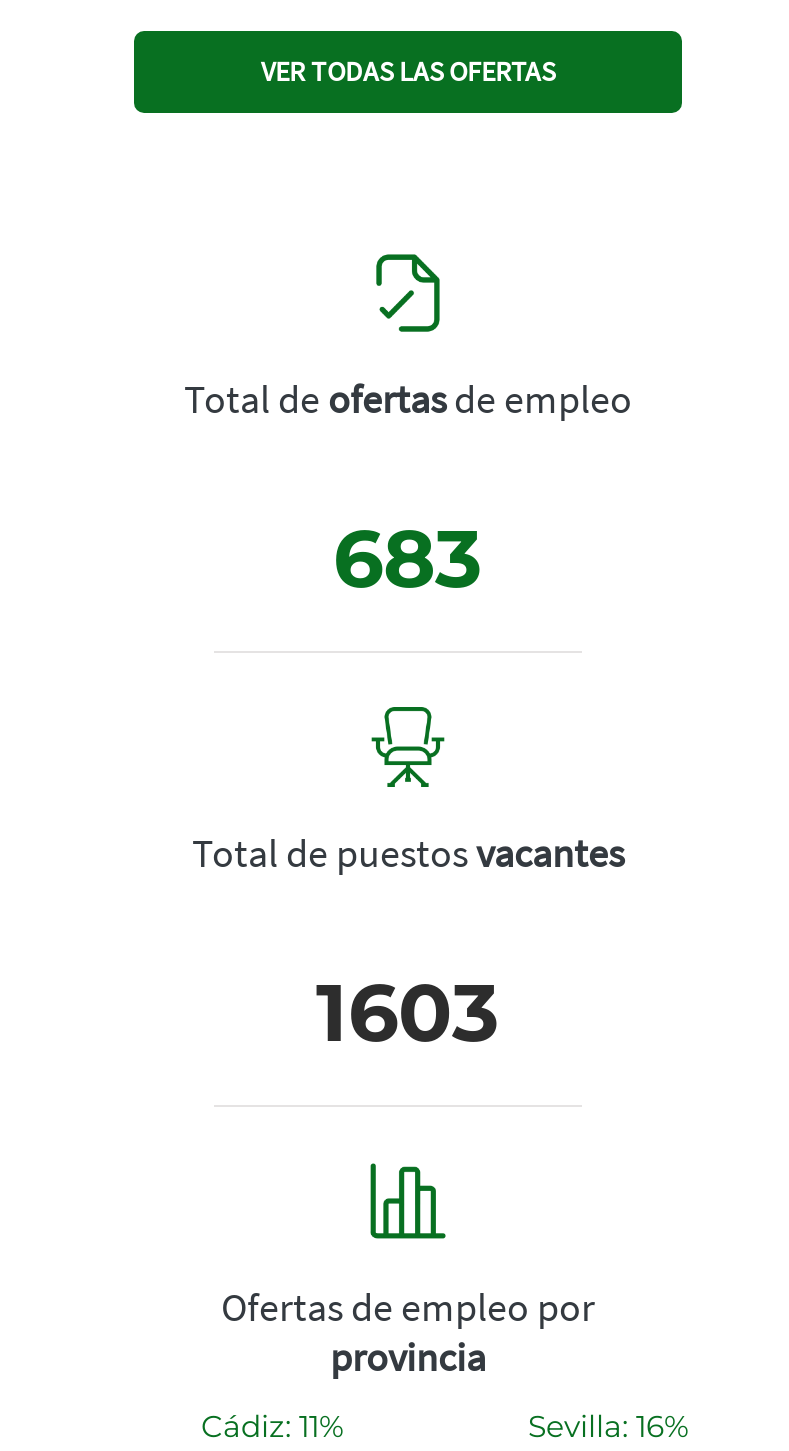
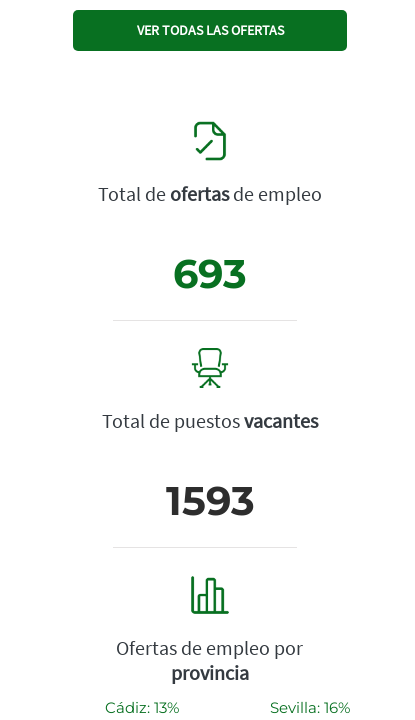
- 683
+ 693

- 1603
+ 1593

- Cádiz: 11%
+ Cádiz: 13%
